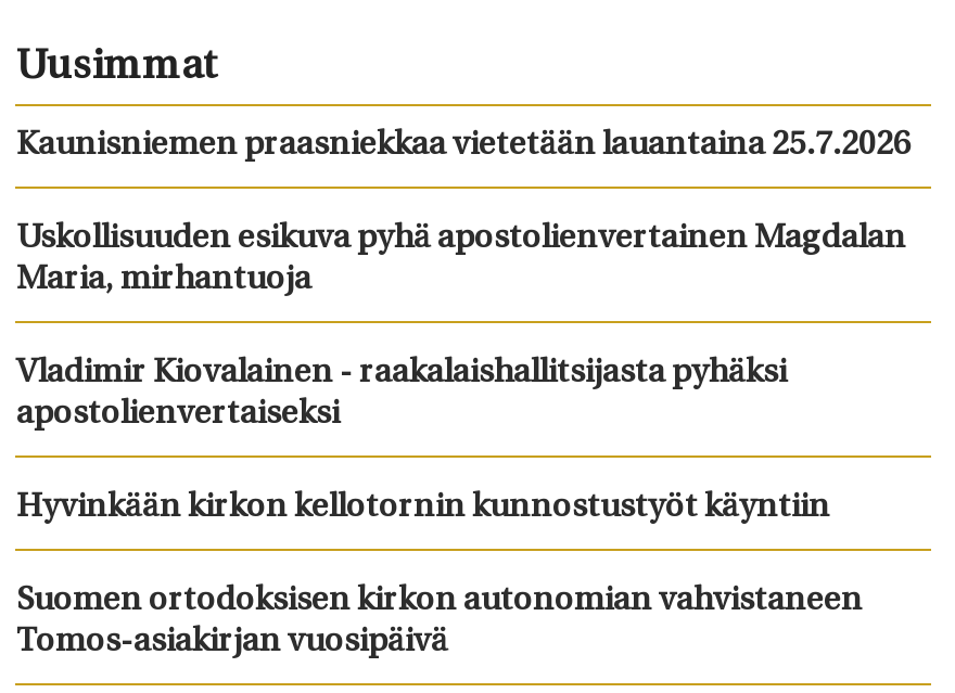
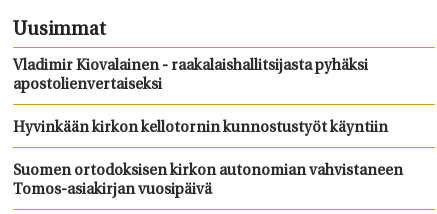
- Kaunisniemen praasniekkaa vietetään lauantaina 25.7.2026
- Uskollisuuden esikuva pyhä apostolienvertainen Magdalan
- Maria, mirhantuoja
